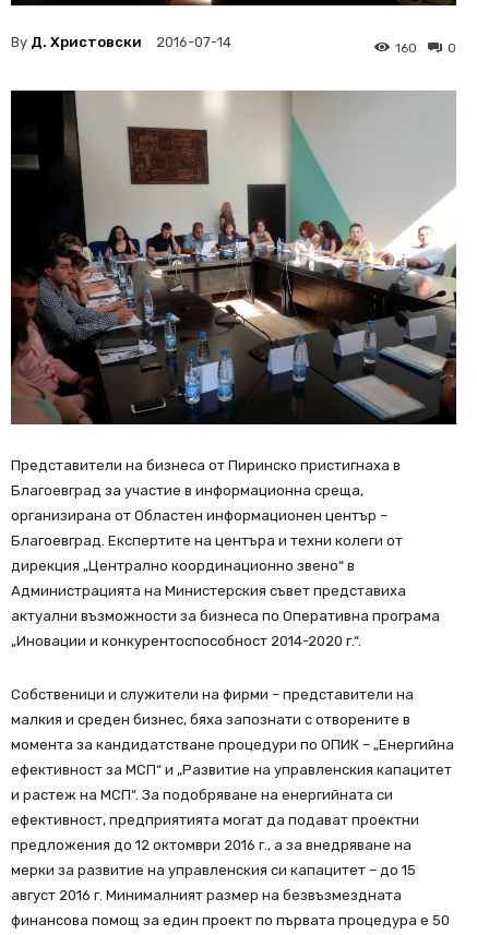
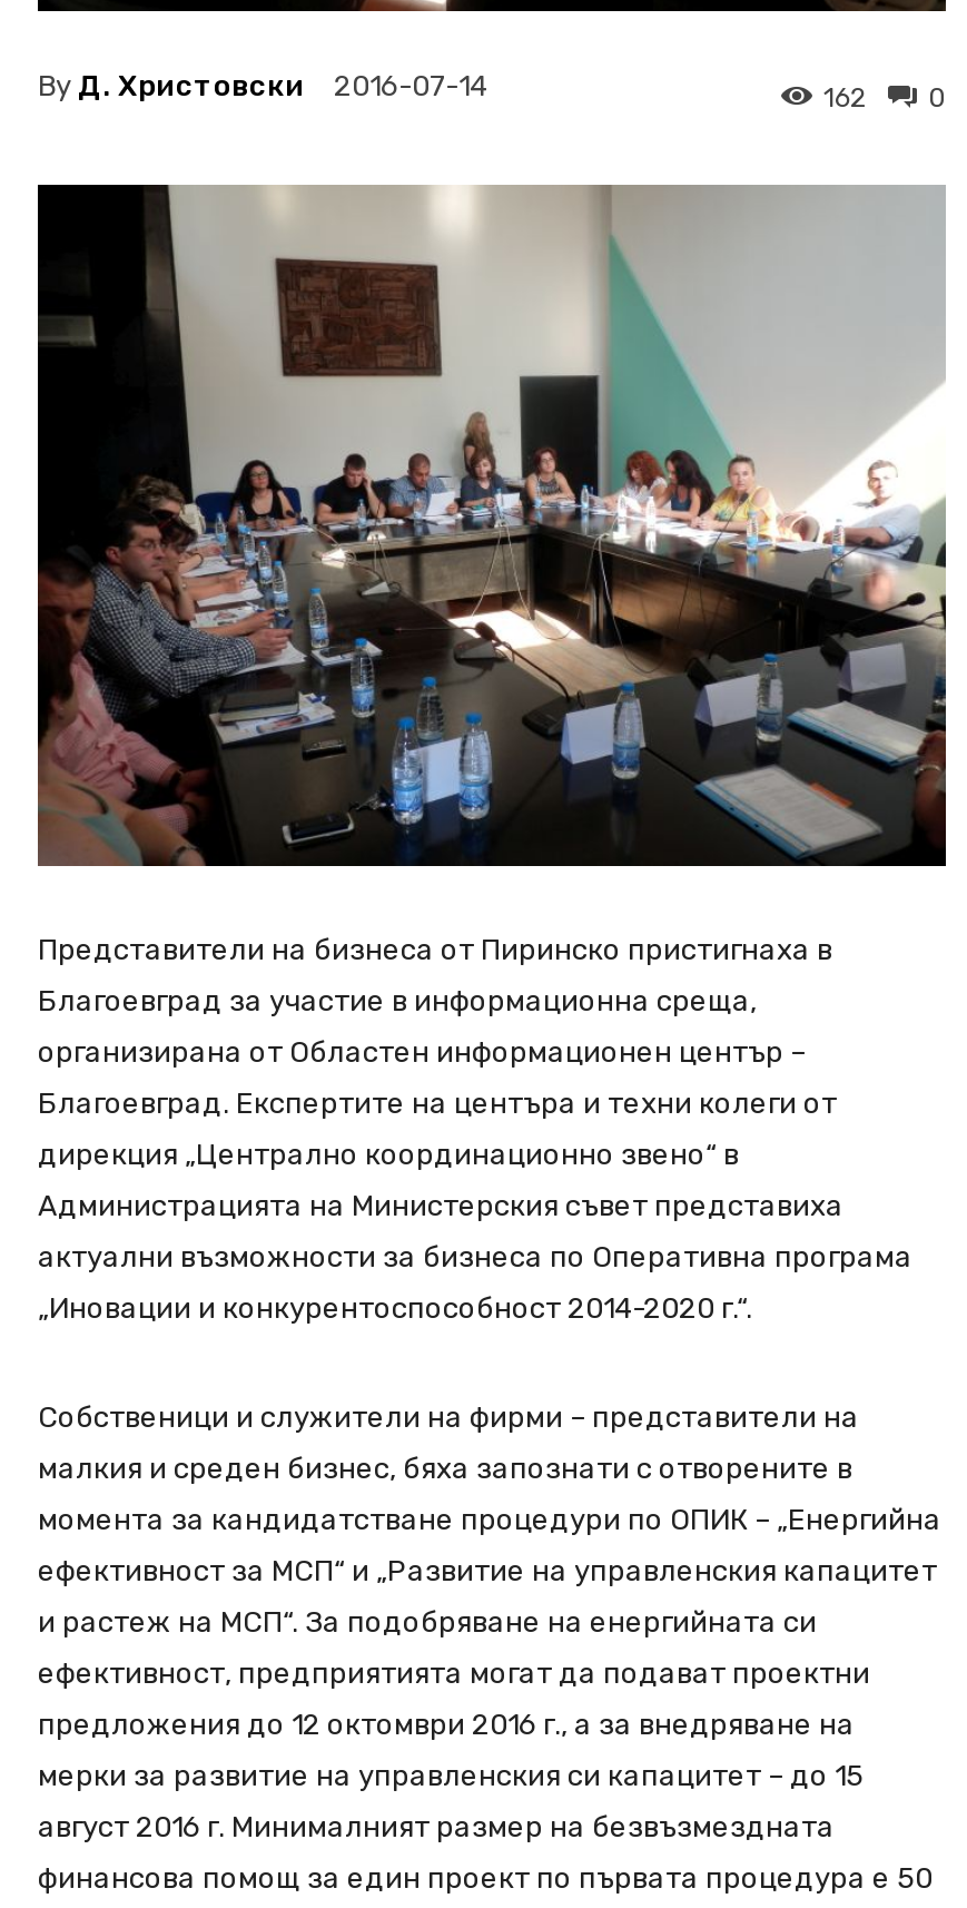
- 160 0
+ 162 0
